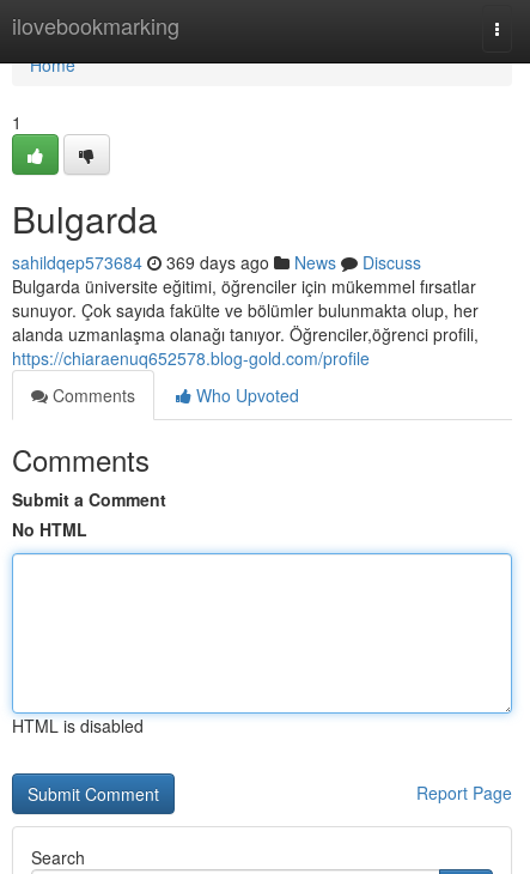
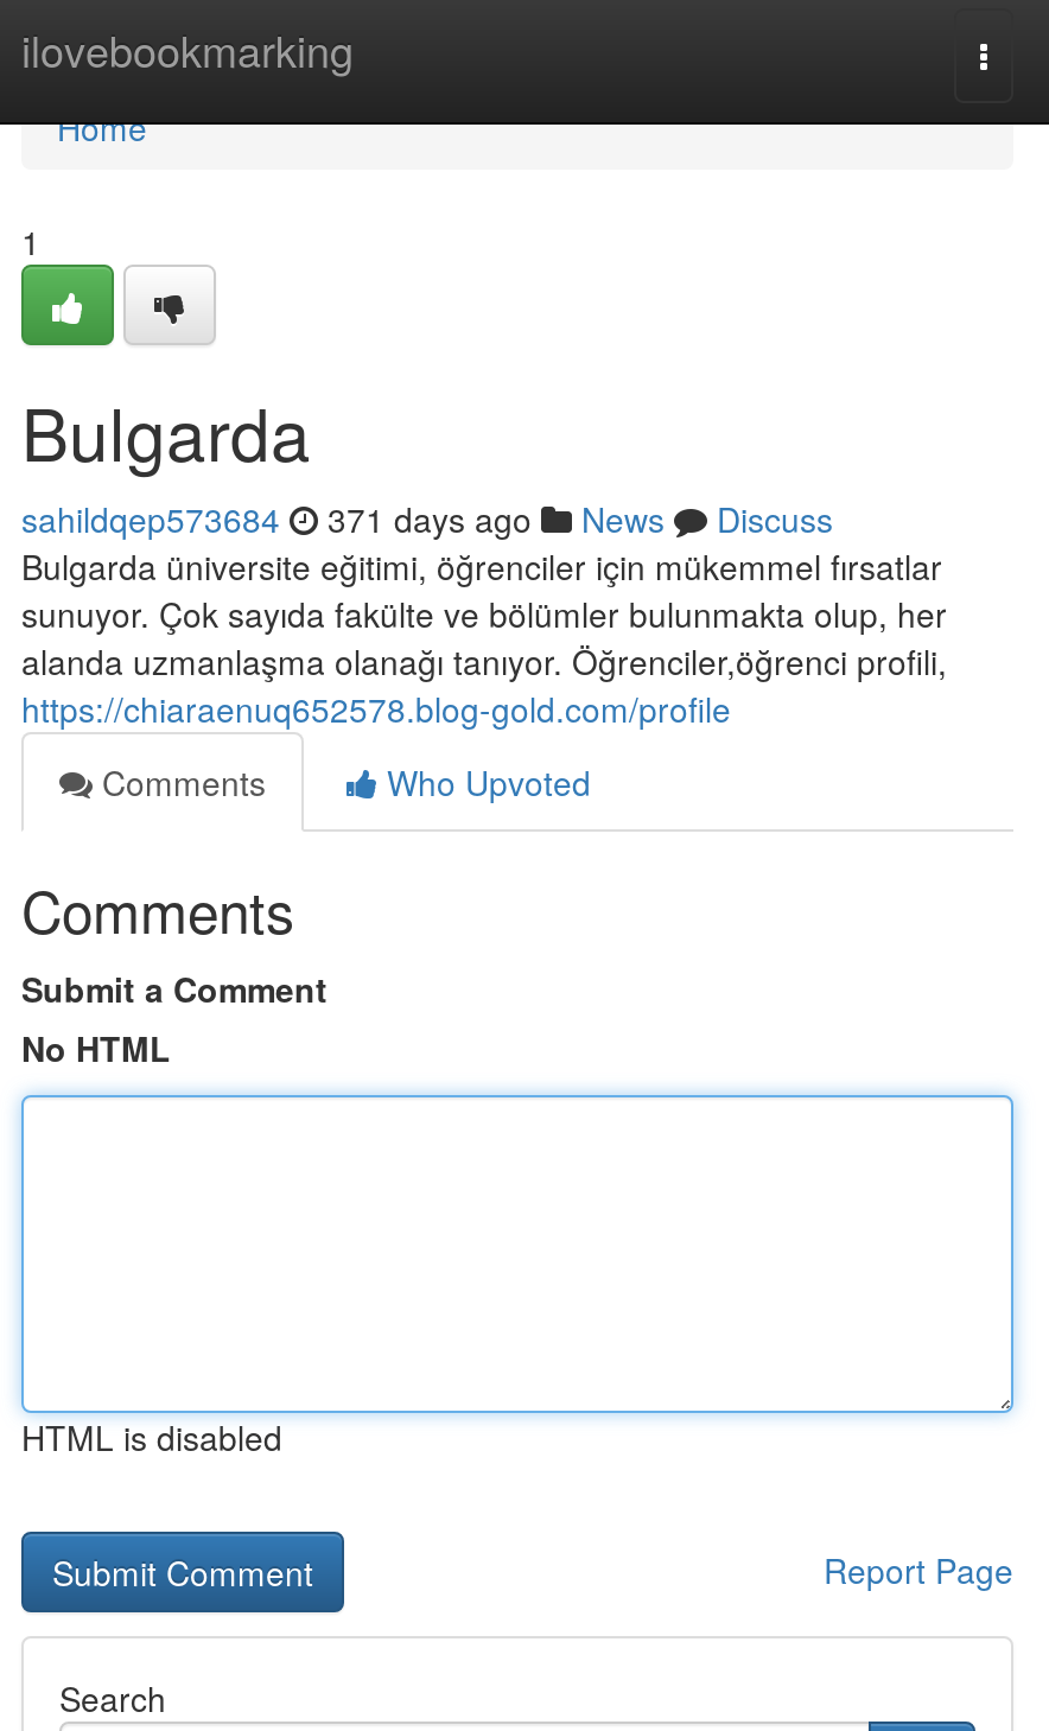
- sahildqep573684 369 days ago News Discuss
+ sahildqep573684 371 days ago News Discuss
